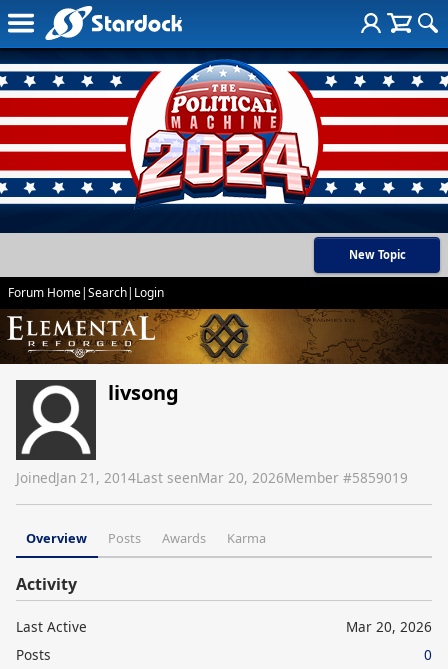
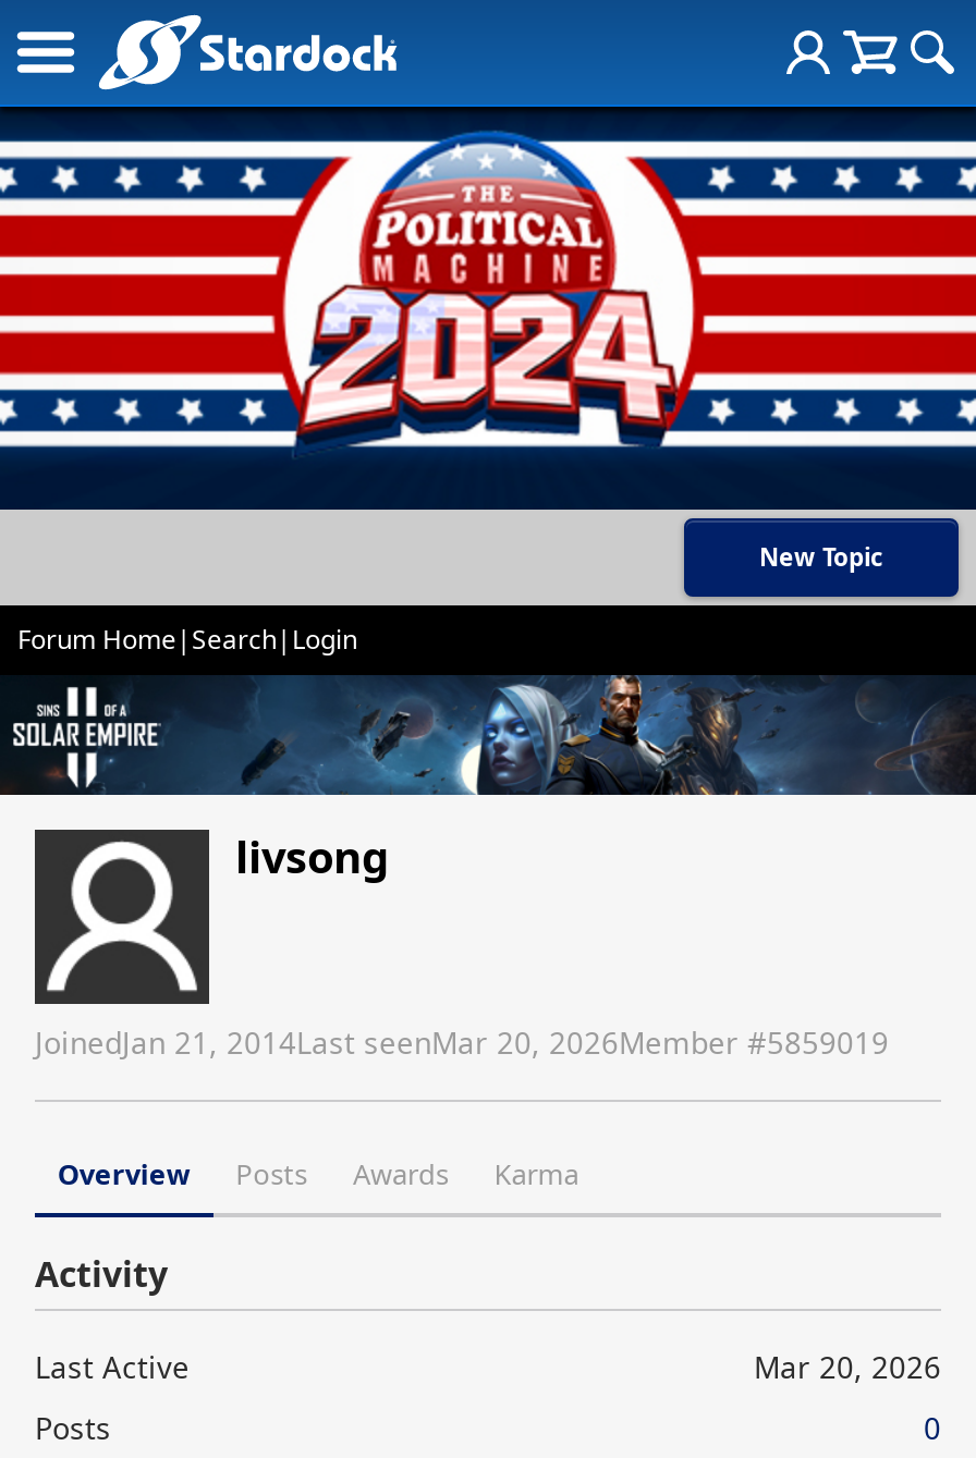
- [image]
+ [image]
